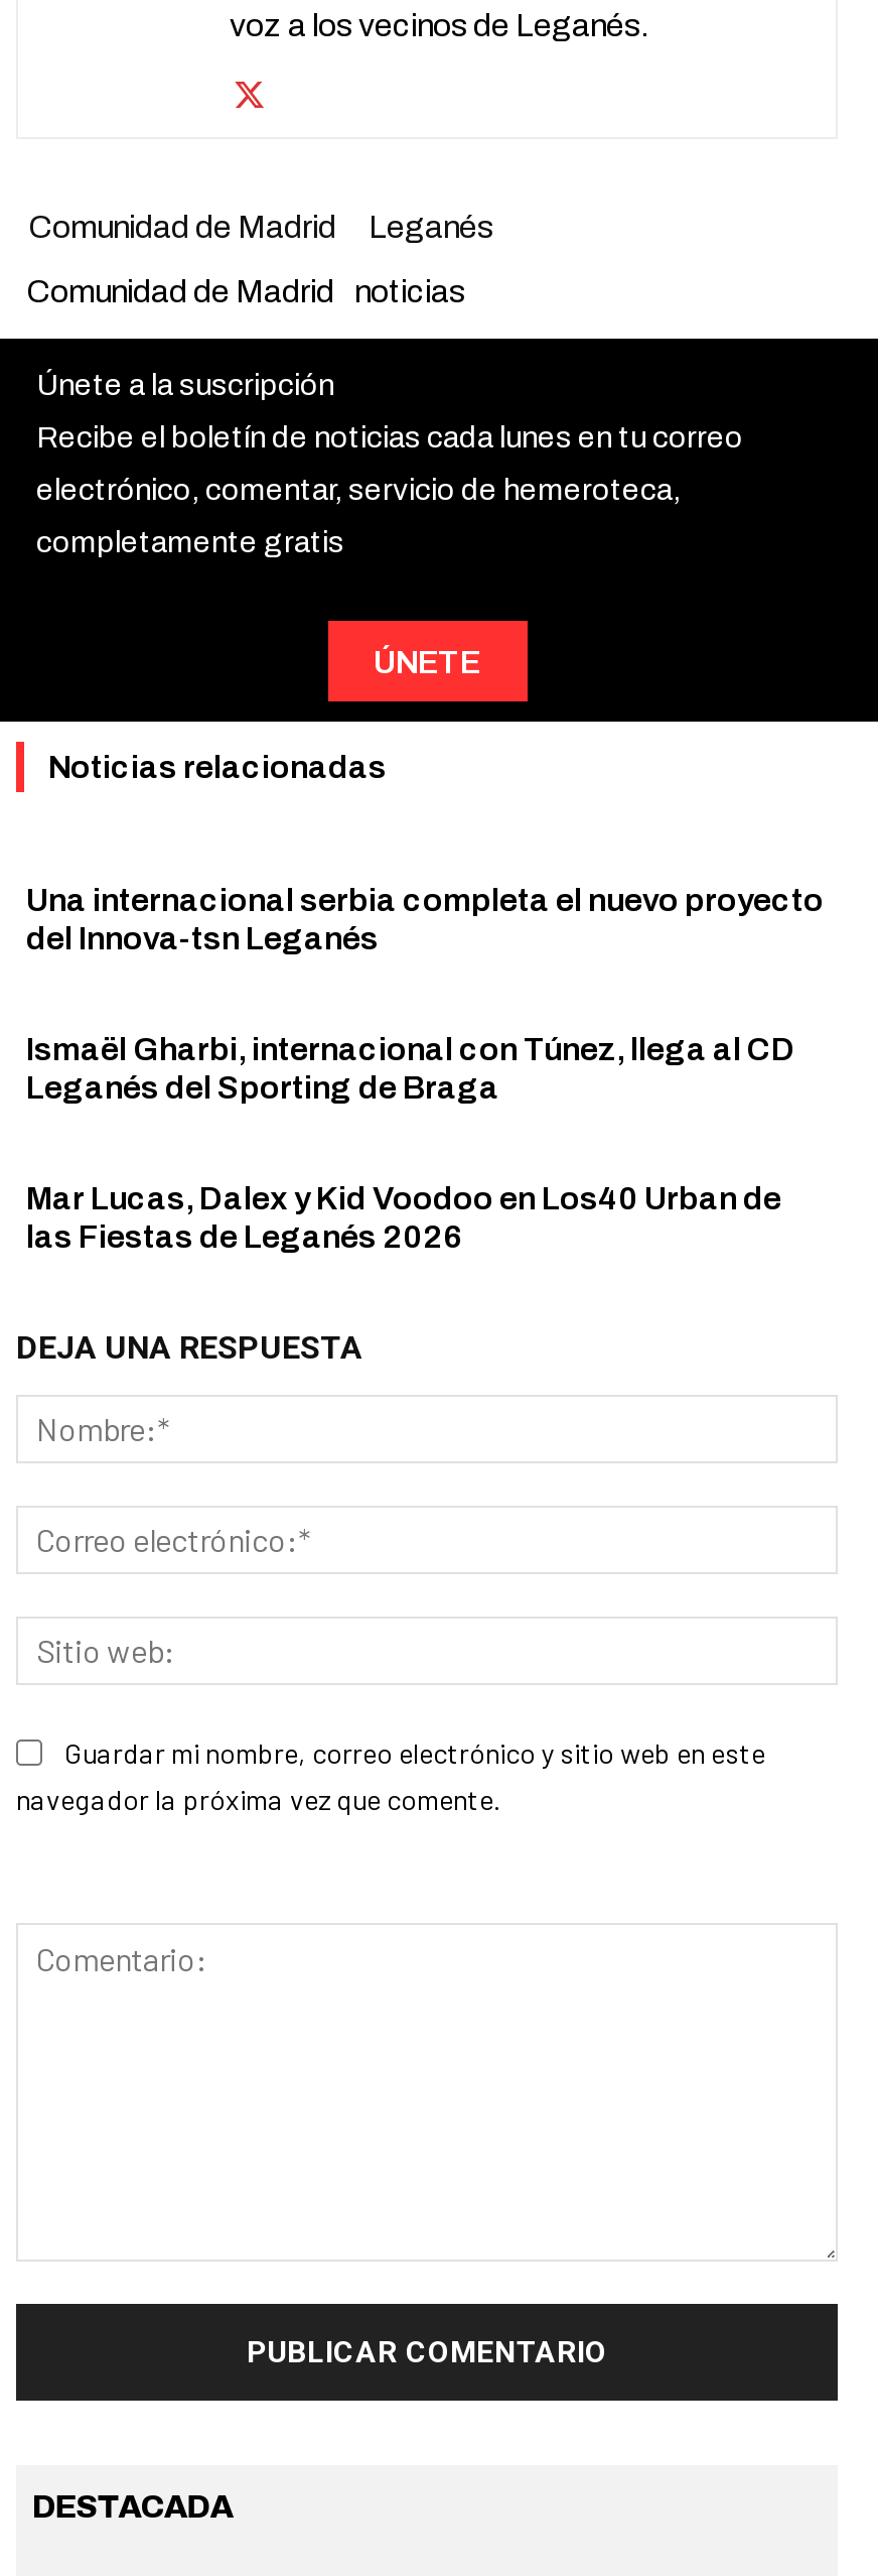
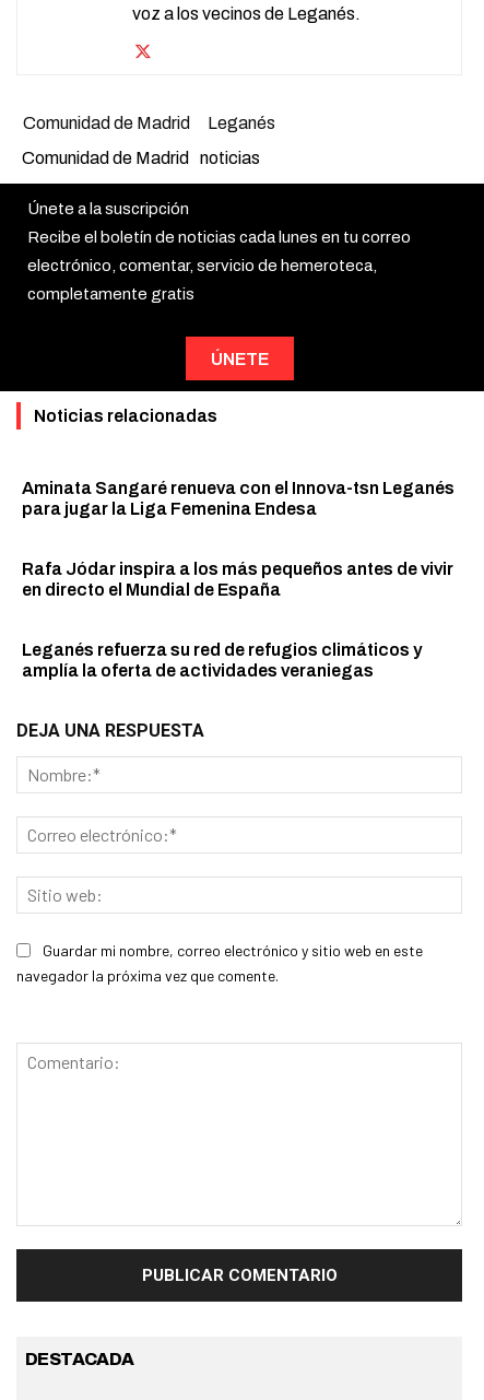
- Una internacional serbia completa el nuevo proyecto
- del Innova-tsn Leganés
+ Aminata Sangaré renueva con el Innova-tsn Leganés
+ para jugar la Liga Femenina Endesa

- Ismaël Gharbi, internacional con Túnez, llega al CD
- Leganés del Sporting de Braga
+ Rafa Jódar inspira a los más pequeños antes de vivir
+ en directo el Mundial de España

- Mar Lucas, Dalex y Kid Voodoo en Los40 Urban de
- las Fiestas de Leganés 2026
+ Leganés refuerza su red de refugios climáticos y
+ amplía la oferta de actividades veraniegas
